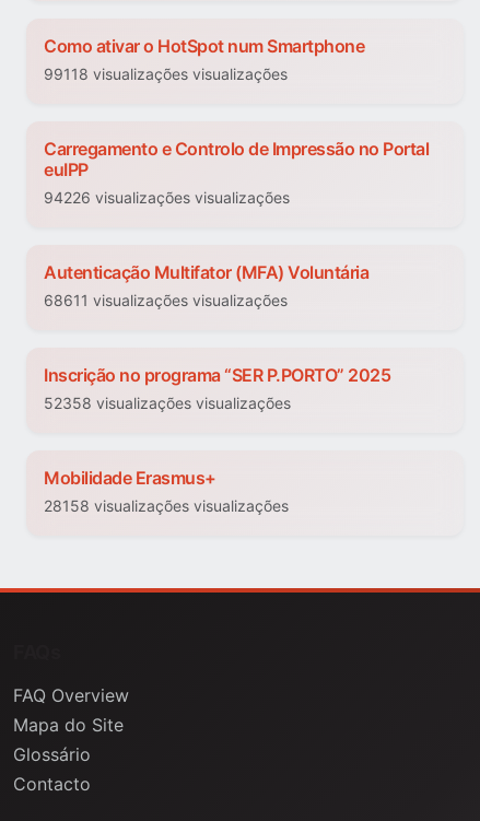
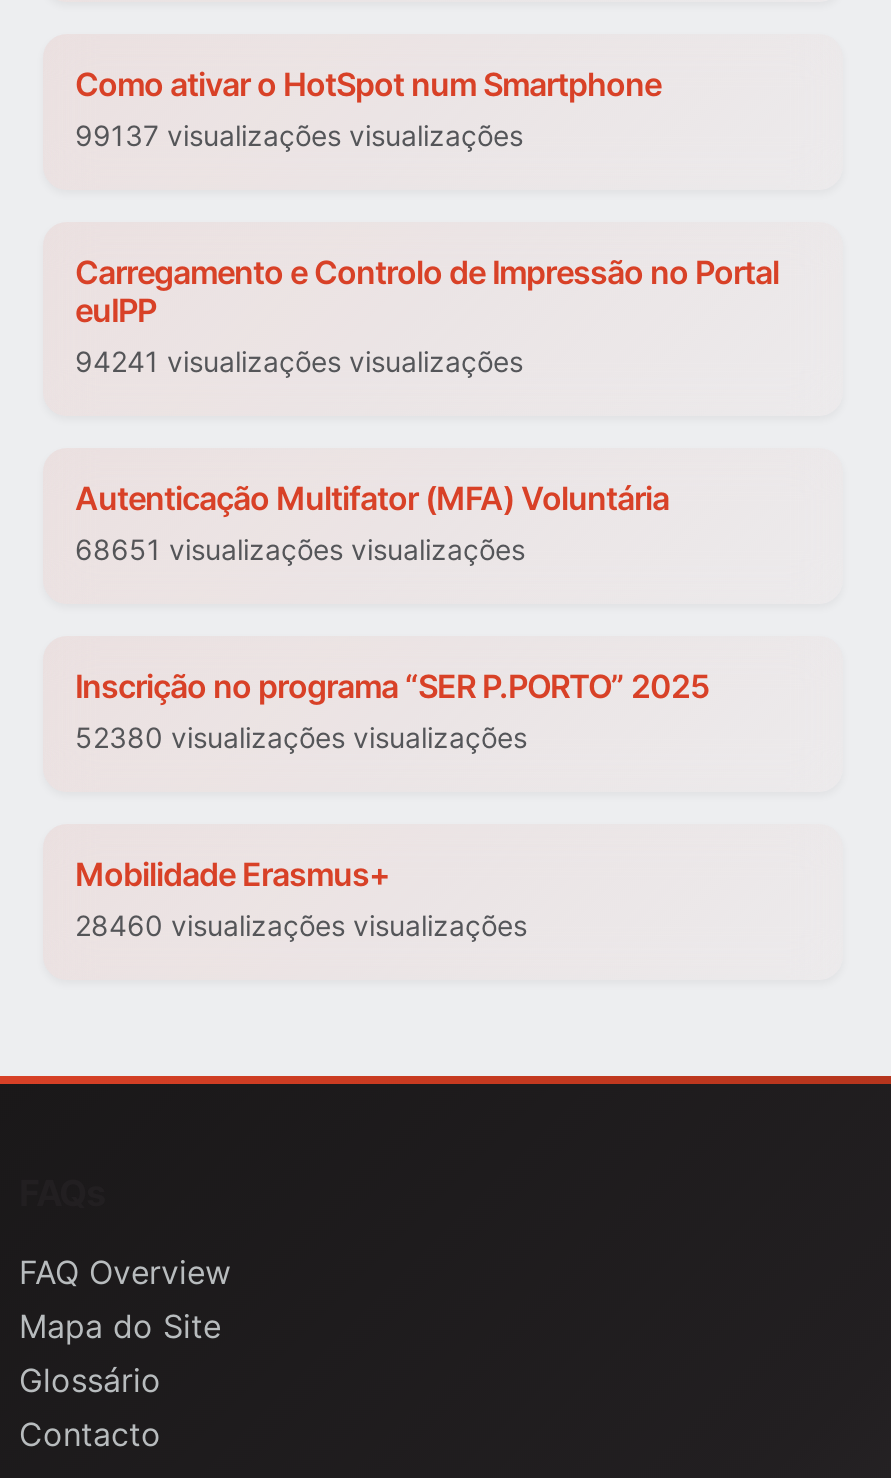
- 99118 visualizações visualizações
+ 99137 visualizações visualizações

- 94226 visualizações visualizações
+ 94241 visualizações visualizações

- 68611 visualizações visualizações
+ 68651 visualizações visualizações

- 52358 visualizações visualizações
+ 52380 visualizações visualizações

- 28158 visualizações visualizações
+ 28460 visualizações visualizações
